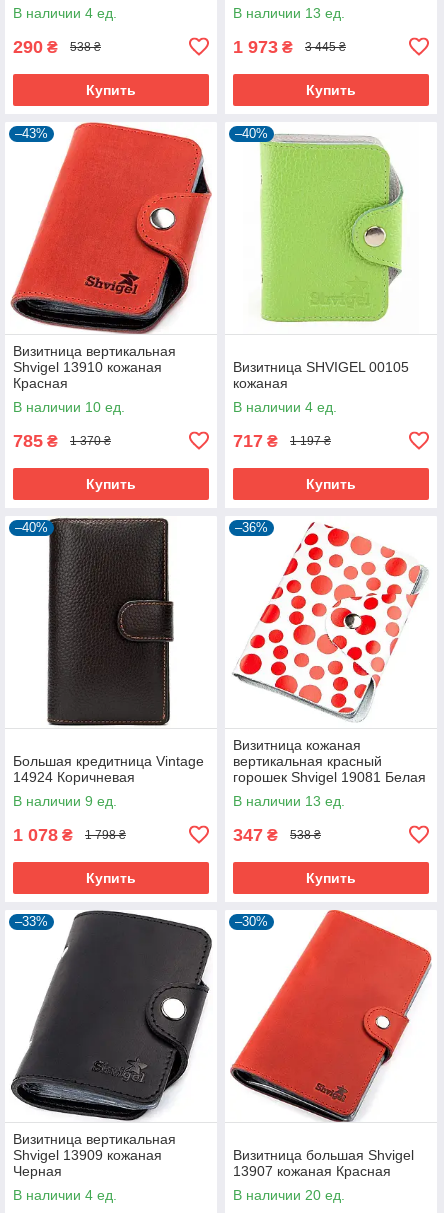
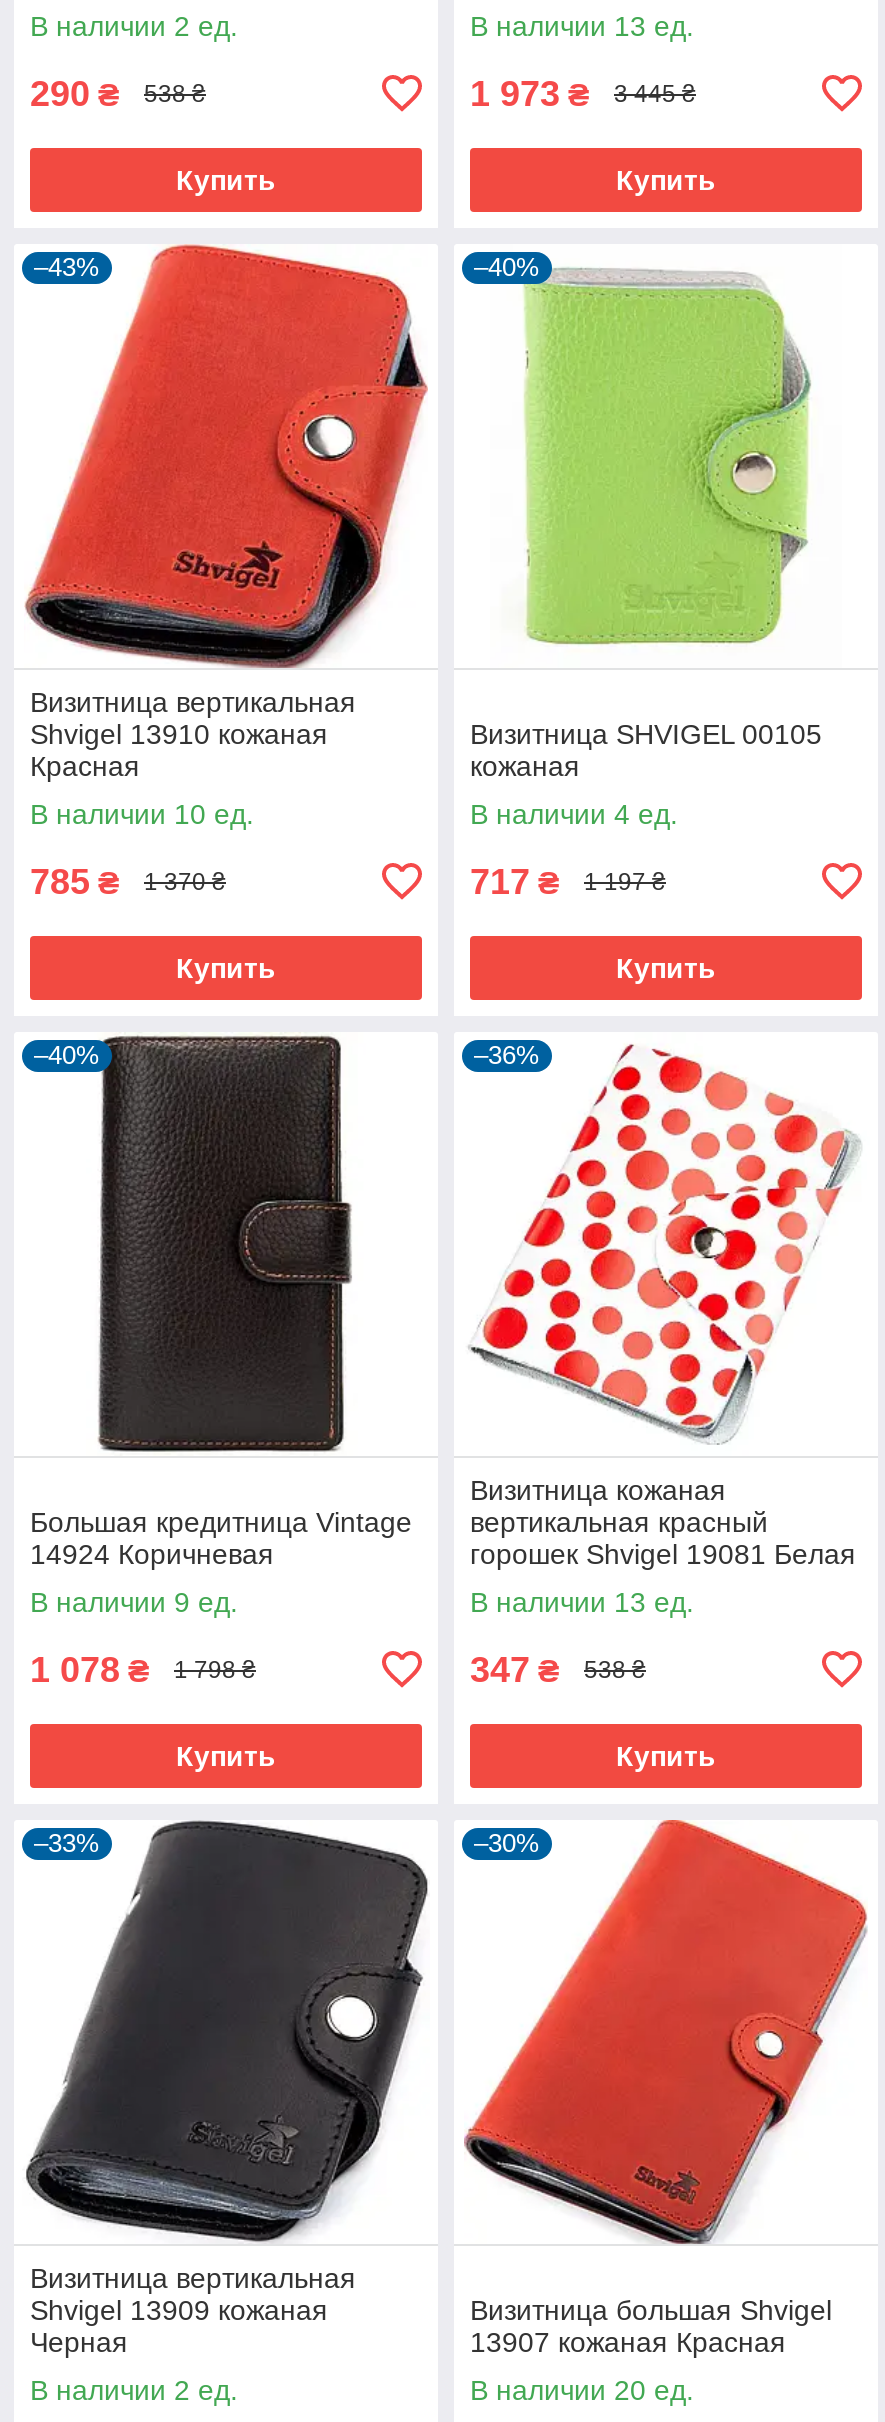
- В наличии 4 ед.
+ В наличии 2 ед.

- В наличии 4 ед.
+ В наличии 2 ед.
